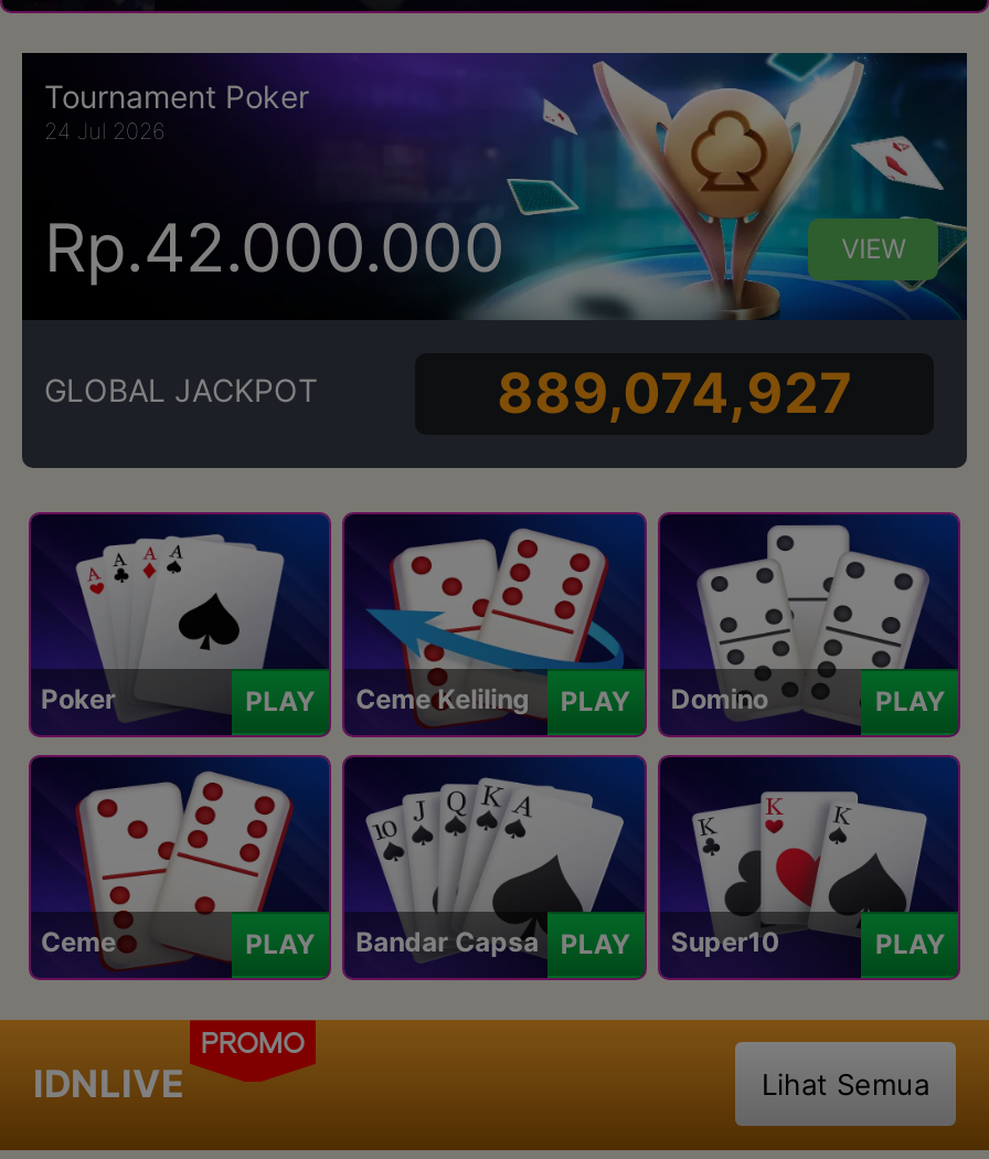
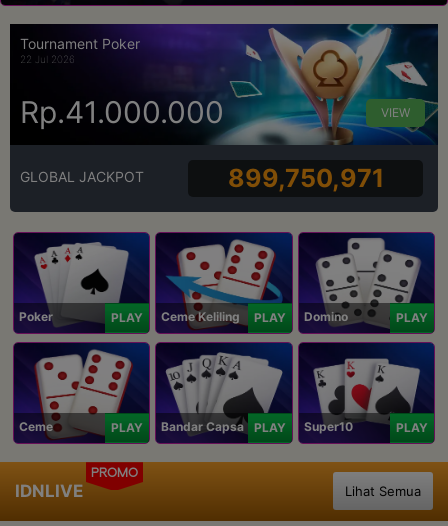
- 24 Jul 2026
+ 22 Jul 2026

- Rp.42.000.000
+ Rp.41.000.000

- 889,074,927
+ 899,750,971
